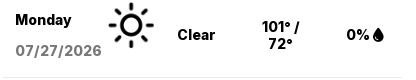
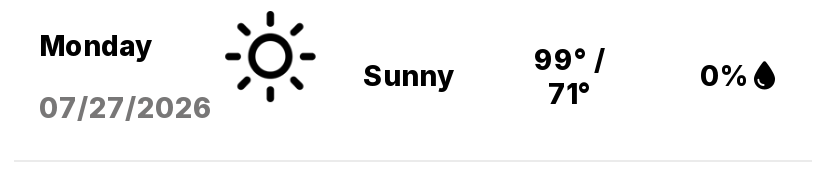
- Clear
- 101° /
- 72°
+ Sunny
+ 99° /
+ 71°
